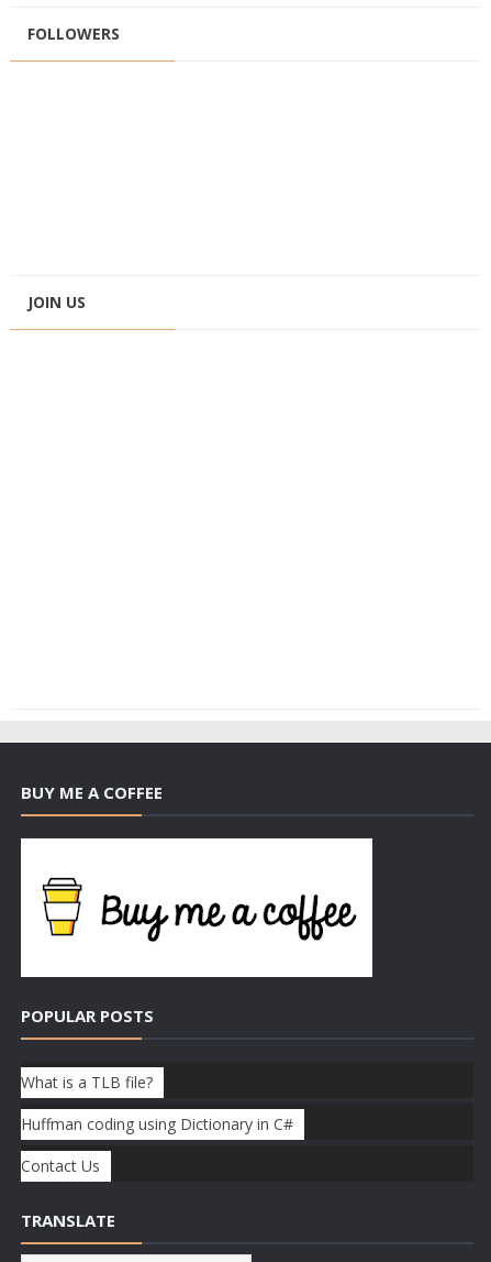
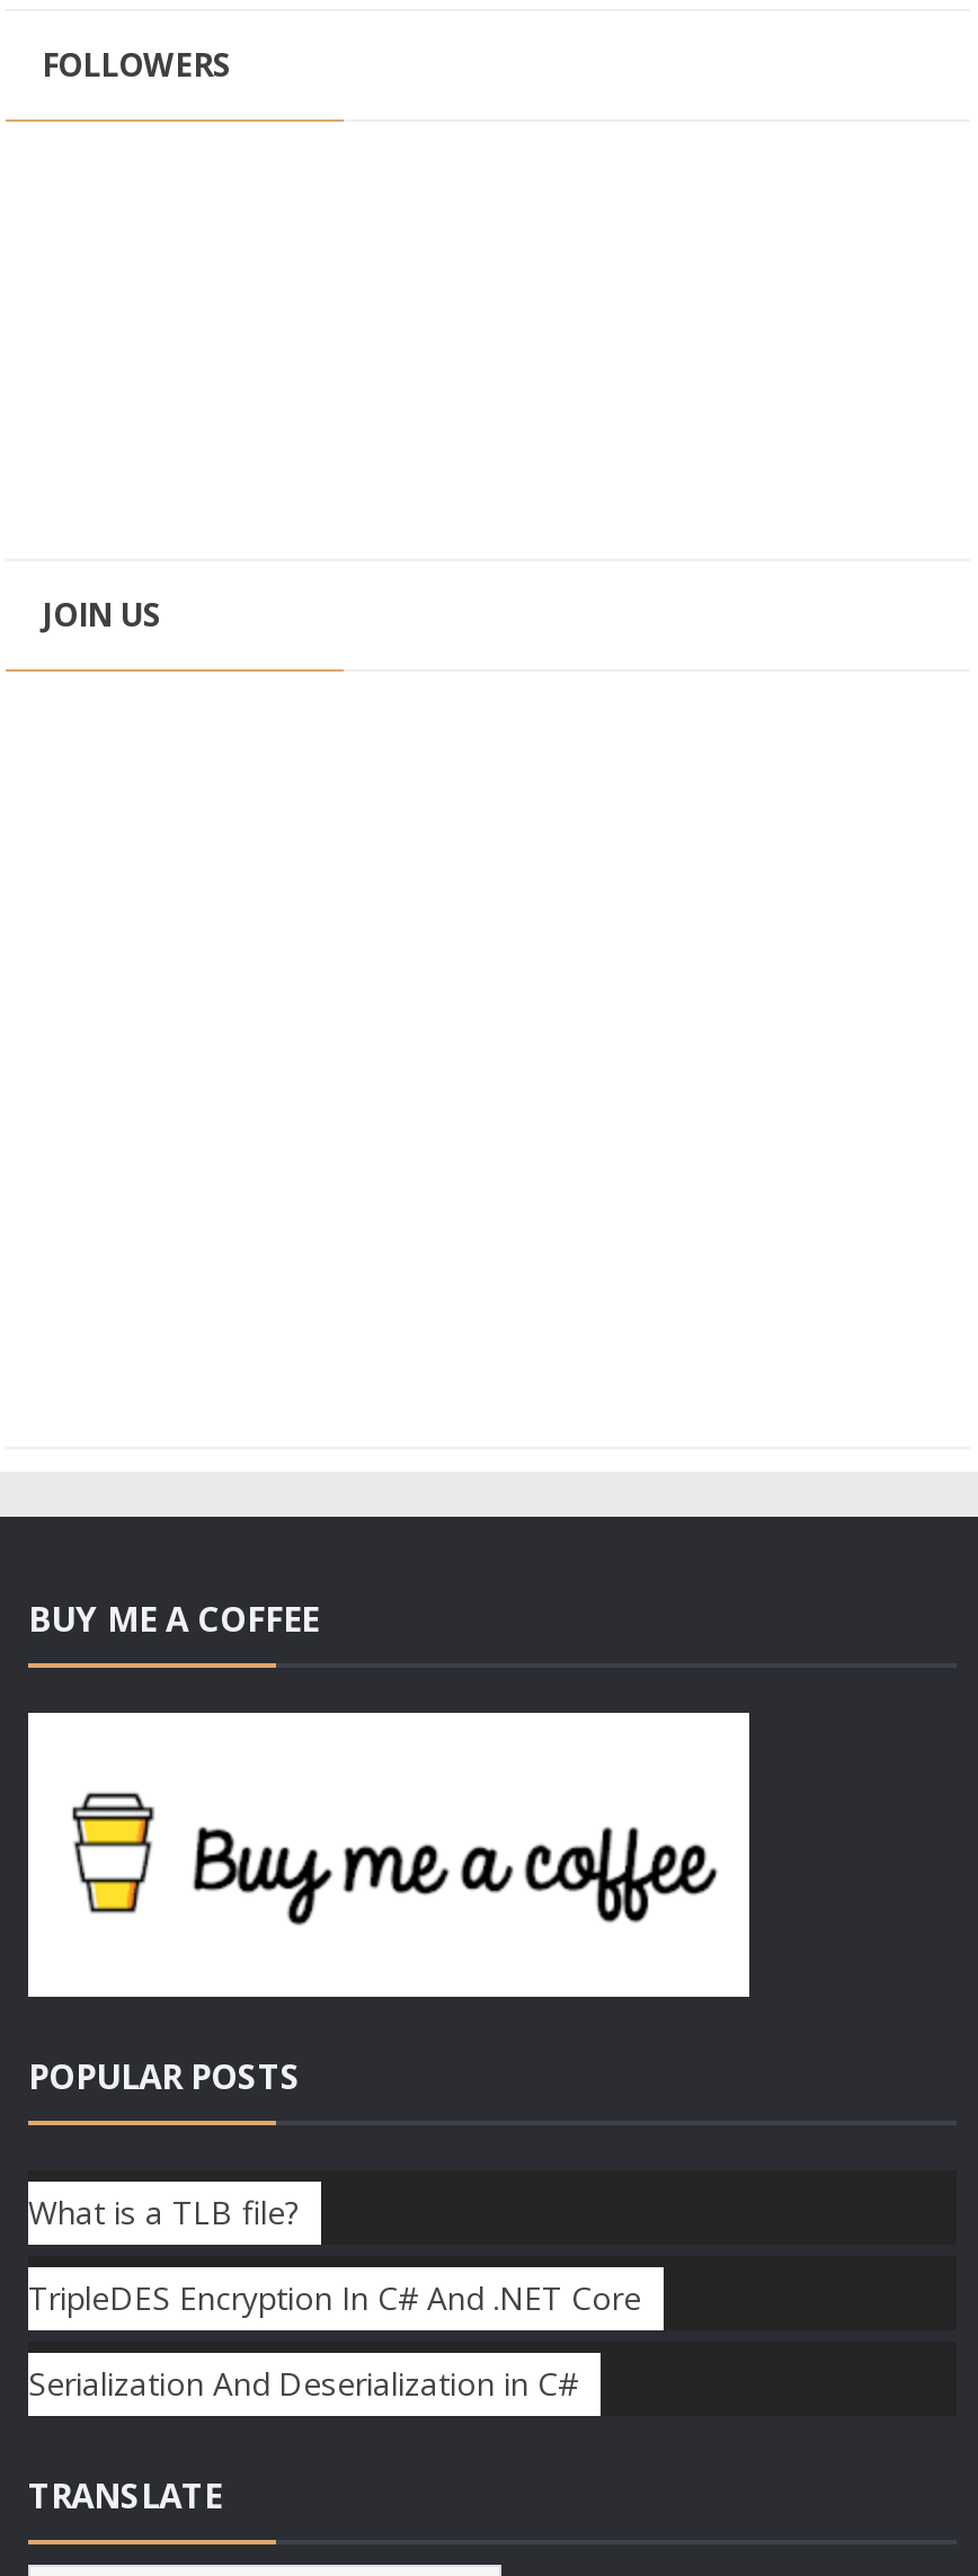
- Huffman coding using Dictionary in C#
+ TripleDES Encryption In C# And .NET Core

- Contact Us
+ Serialization And Deserialization in C#
